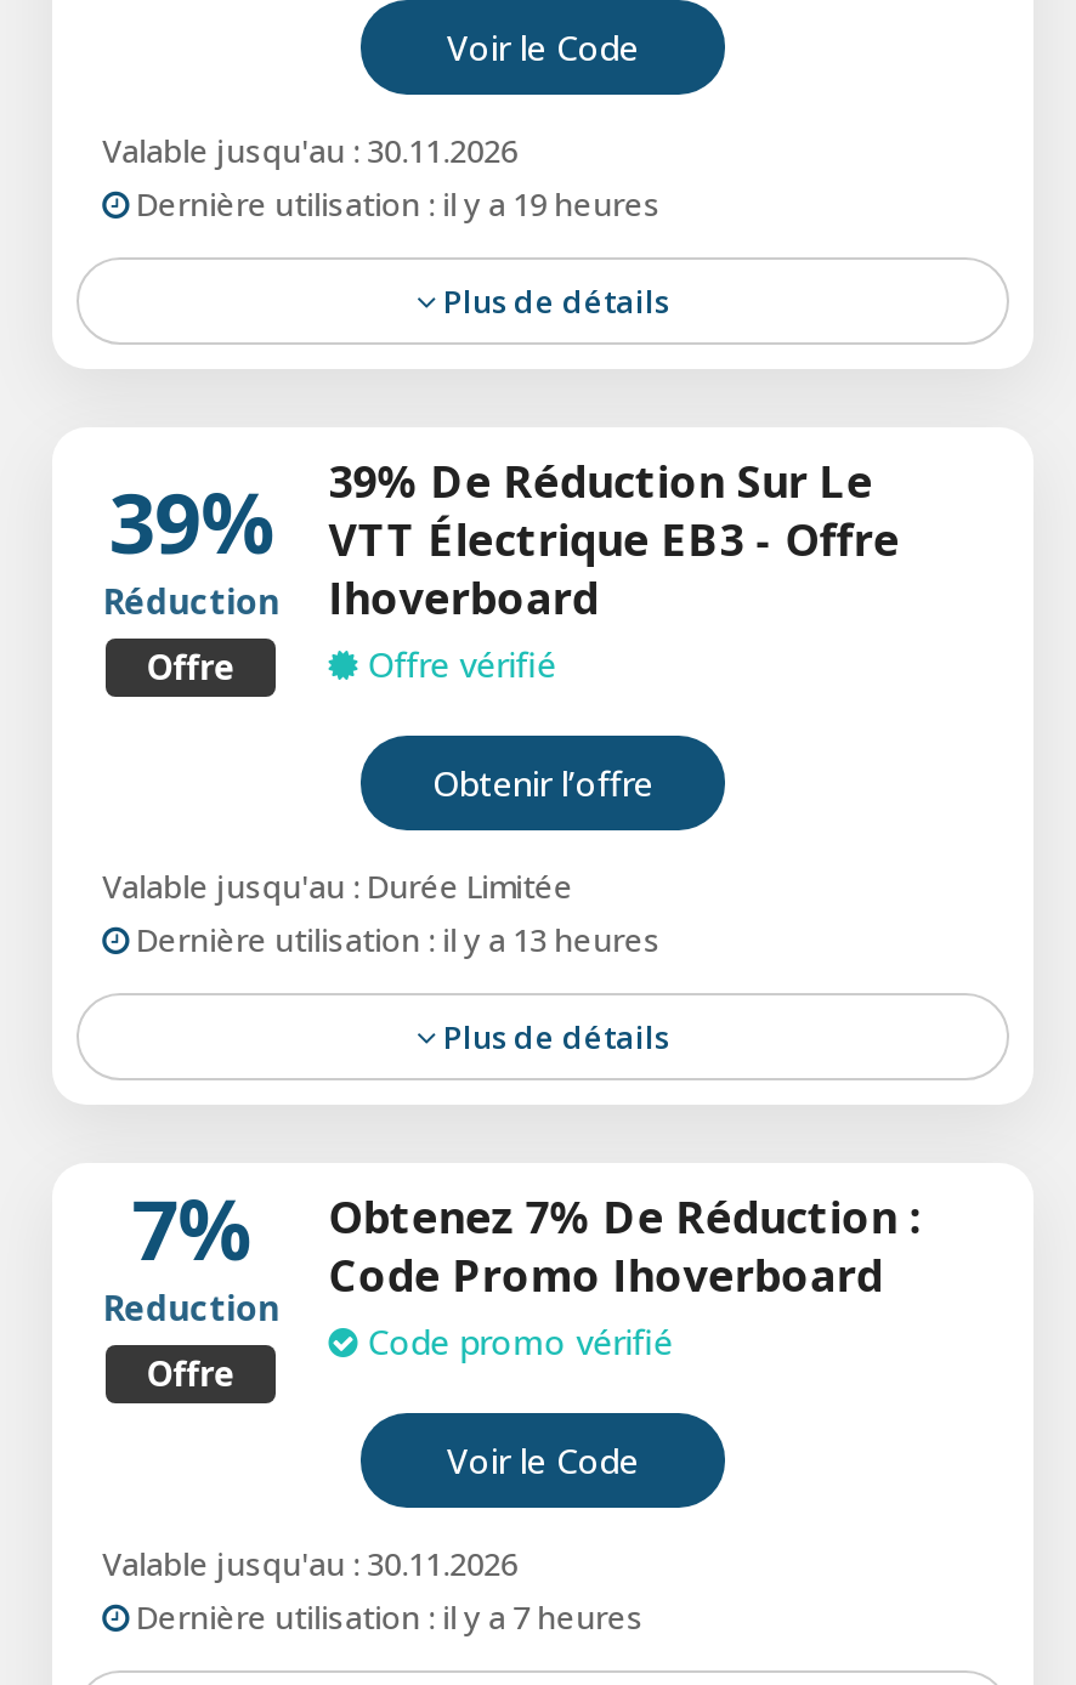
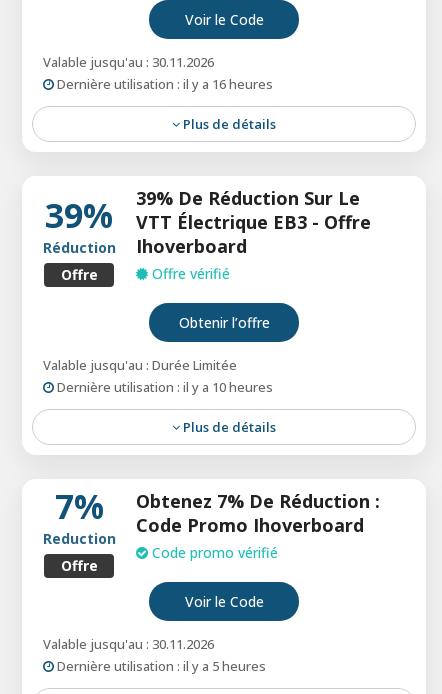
- Dernière utilisation : il y a 19 heures
+ Dernière utilisation : il y a 16 heures

- Dernière utilisation : il y a 13 heures
+ Dernière utilisation : il y a 10 heures

- Dernière utilisation : il y a 7 heures
+ Dernière utilisation : il y a 5 heures
